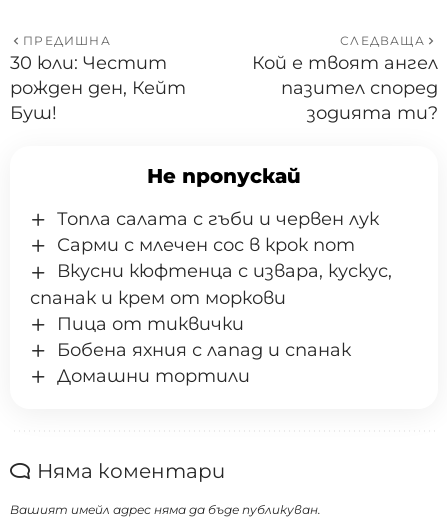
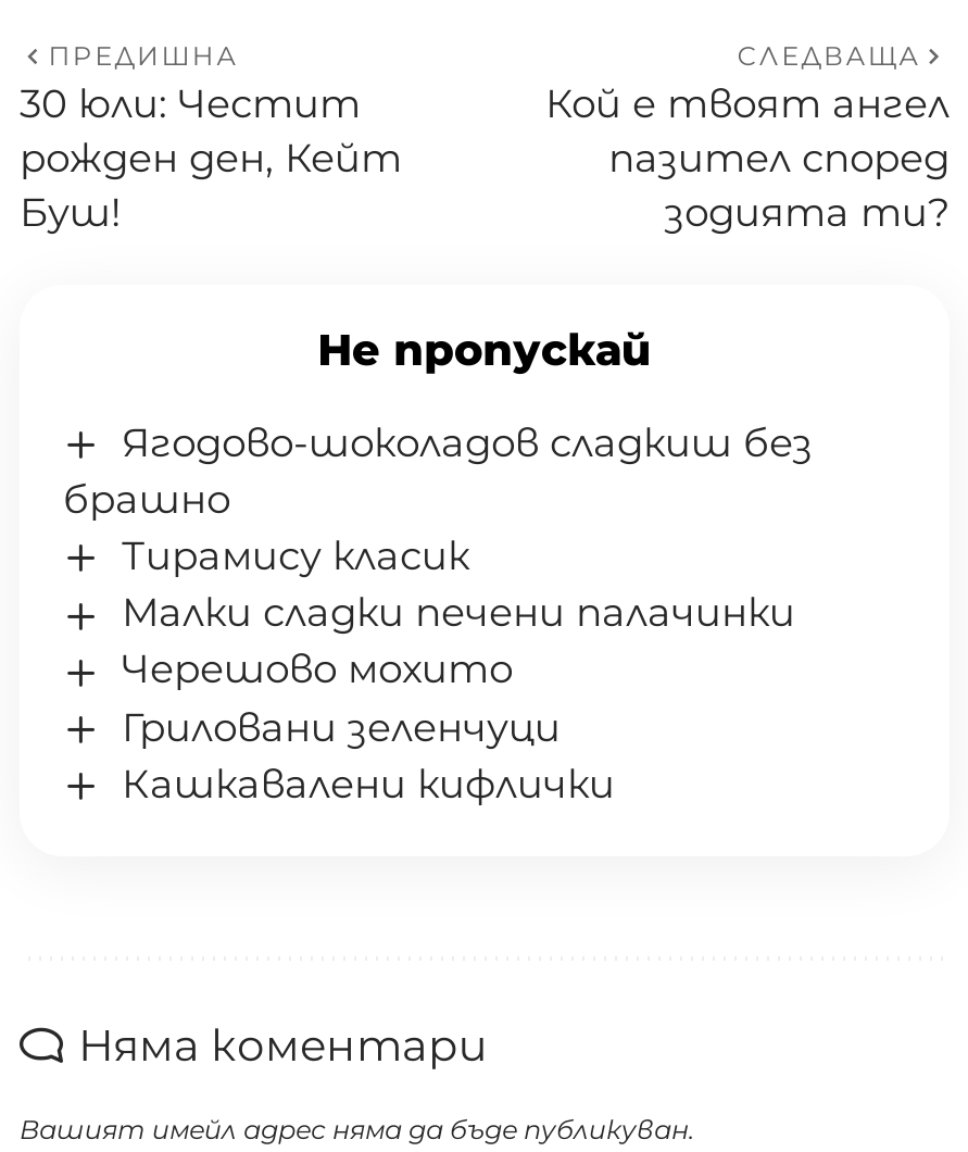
- Топла салата с гъби и червен лук
- Сарми с млечен сос в крок пот
- Вкусни кюфтенца с извара, кускус,
- спанак и крем от моркови
- Пица от тиквички
- Бобена яхния с лапад и спанак
- Домашни тортили
+ Ягодово-шоколадов сладкиш без
+ брашно
+ Тирамису класик
+ Малки сладки печени палачинки
+ Черешово мохито
+ Гриловани зеленчуци
+ Кашкавалени кифлички
